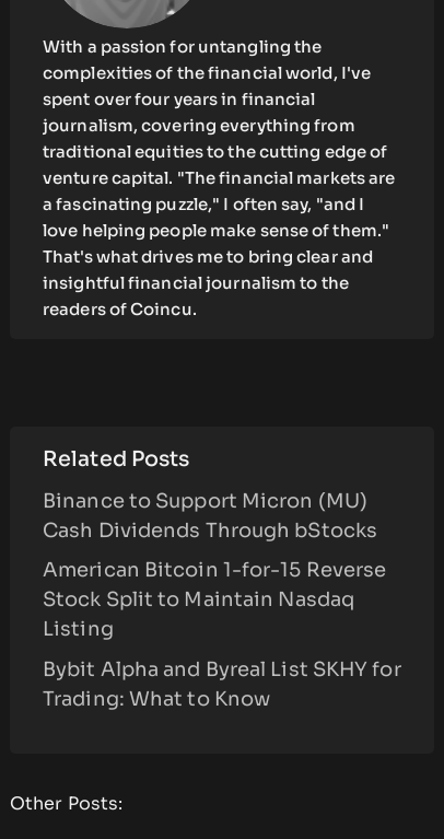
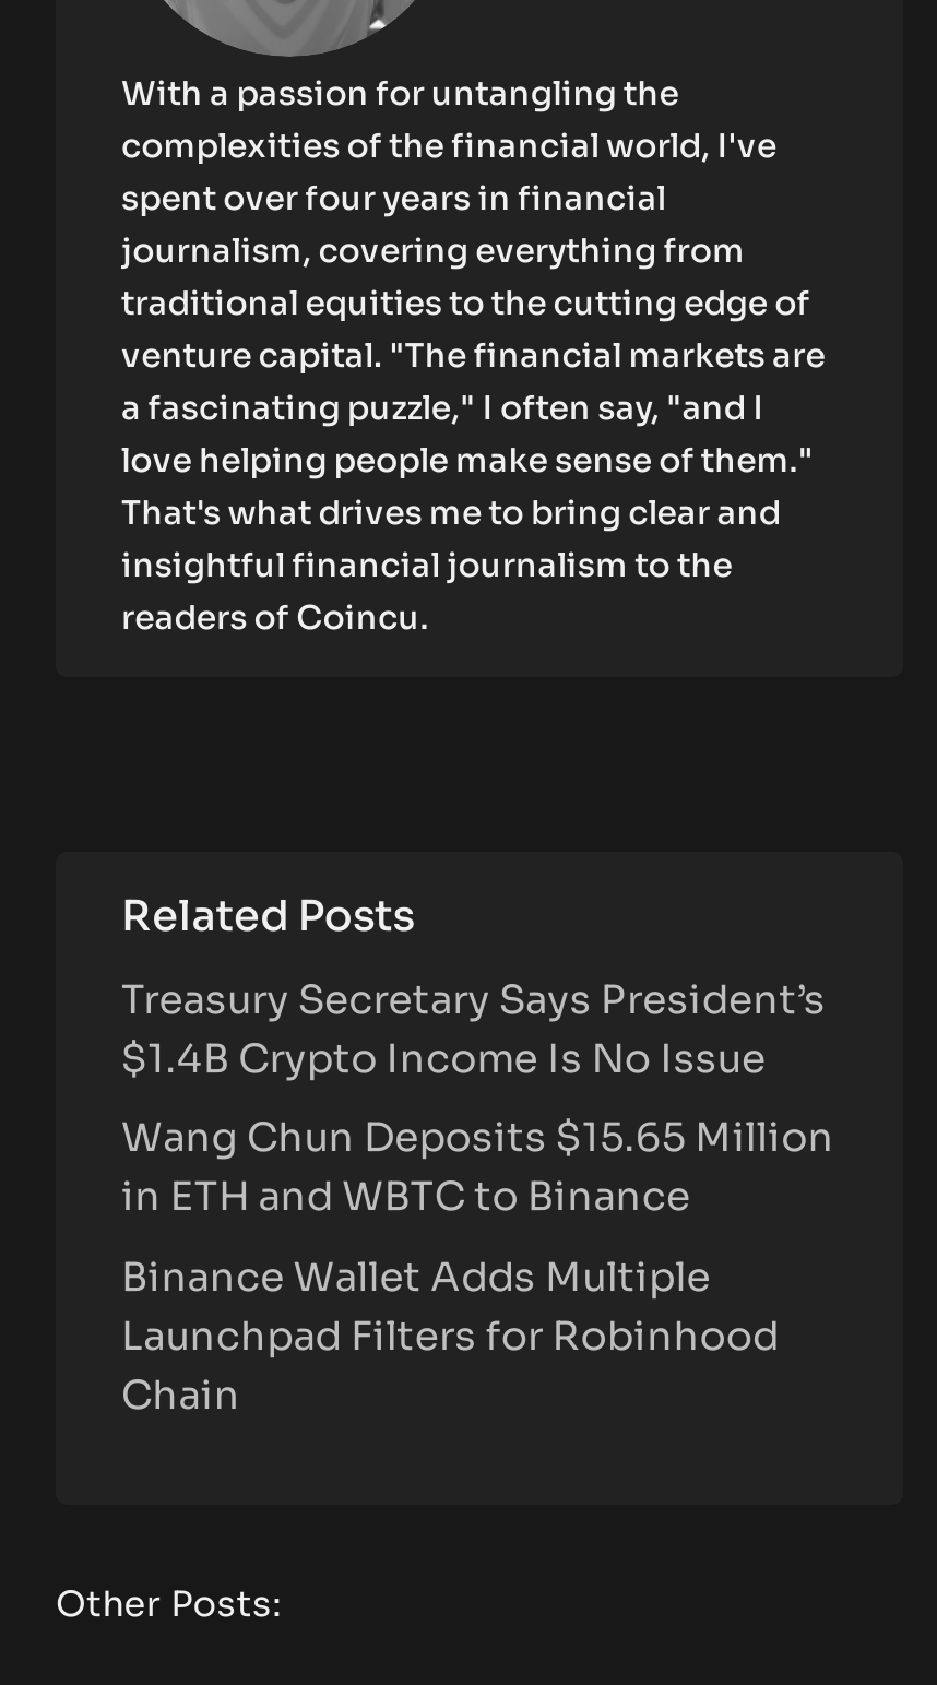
- Binance to Support Micron (MU)
- Cash Dividends Through bStocks
+ Treasury Secretary Says President’s
+ $1.4B Crypto Income Is No Issue

- American Bitcoin 1-for-15 Reverse
- Stock Split to Maintain Nasdaq
- Listing
+ Wang Chun Deposits $15.65 Million
+ in ETH and WBTC to Binance

- Bybit Alpha and Byreal List SKHY for
- Trading: What to Know
+ Binance Wallet Adds Multiple
+ Launchpad Filters for Robinhood
+ Chain
